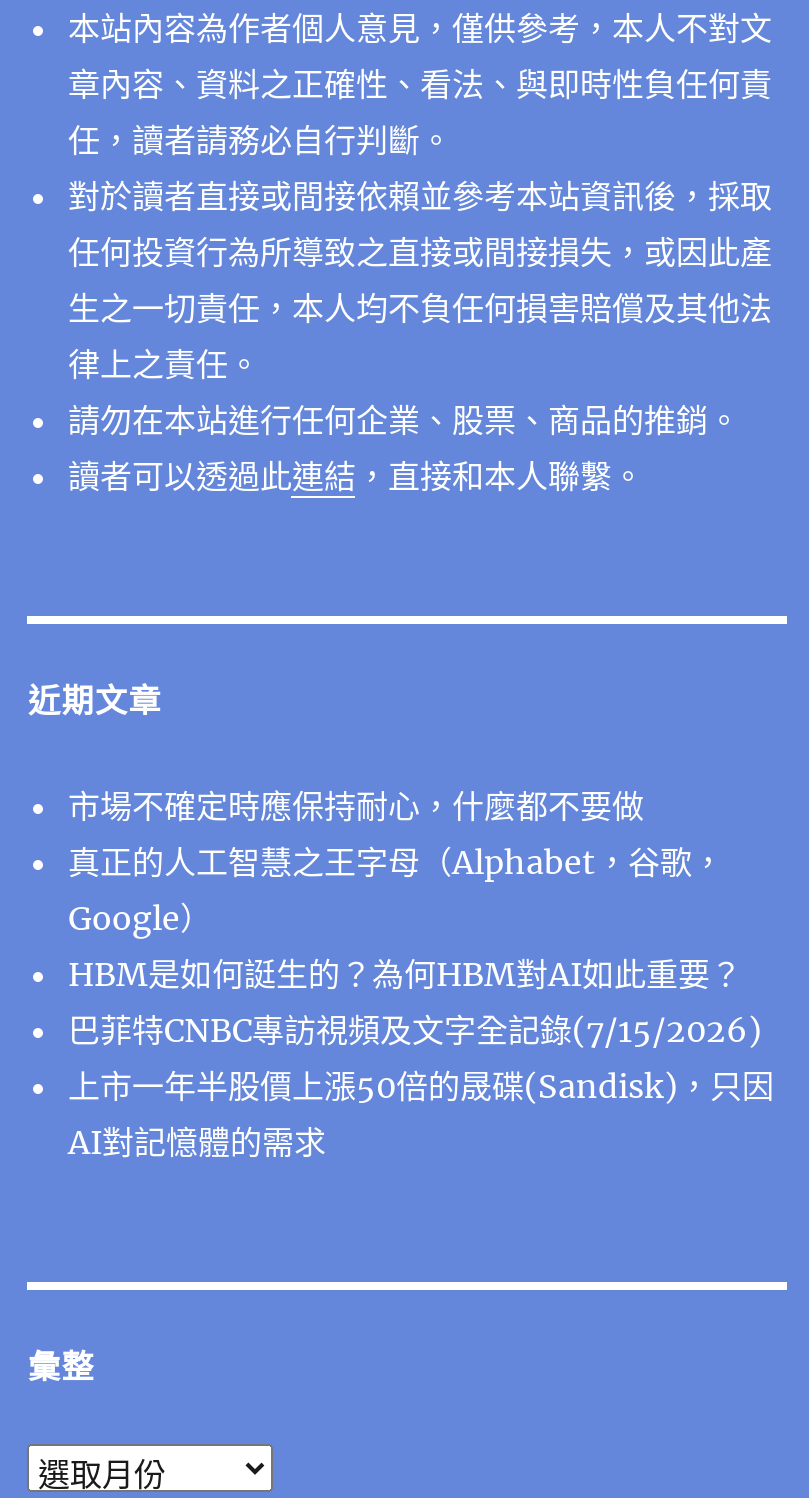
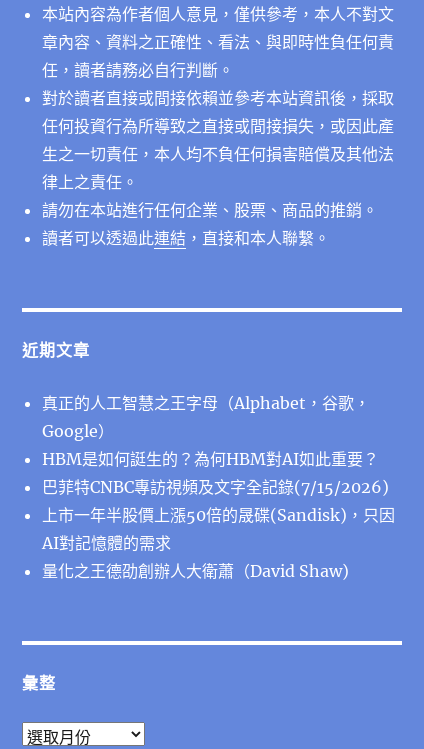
- 市場不確定時應保持耐心，什麼都不要做

moved up: 真正的人工智慧之王字母（Alphabet，谷歌， | Google） | HBM是如何誔生的？為何HBM對AI如此重要？ | 巴菲特CNBC專訪視頻及文字全記錄(7/15/2026) | 上市一年半股價上漲50倍的晟碟(Sandisk)，只因 | AI對記憶體的需求

+ 量化之王德劭創辦人大衛蕭（David Shaw)
